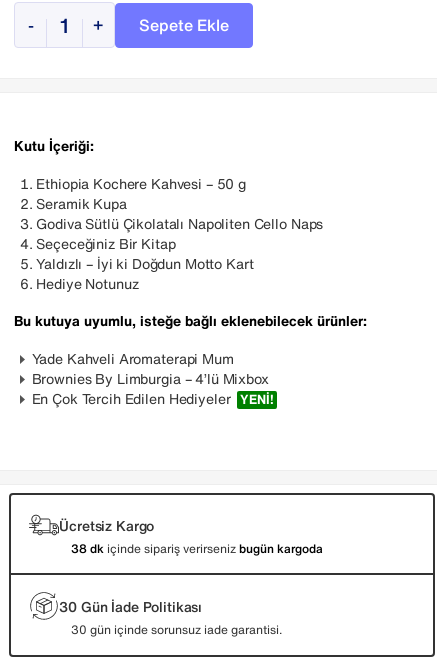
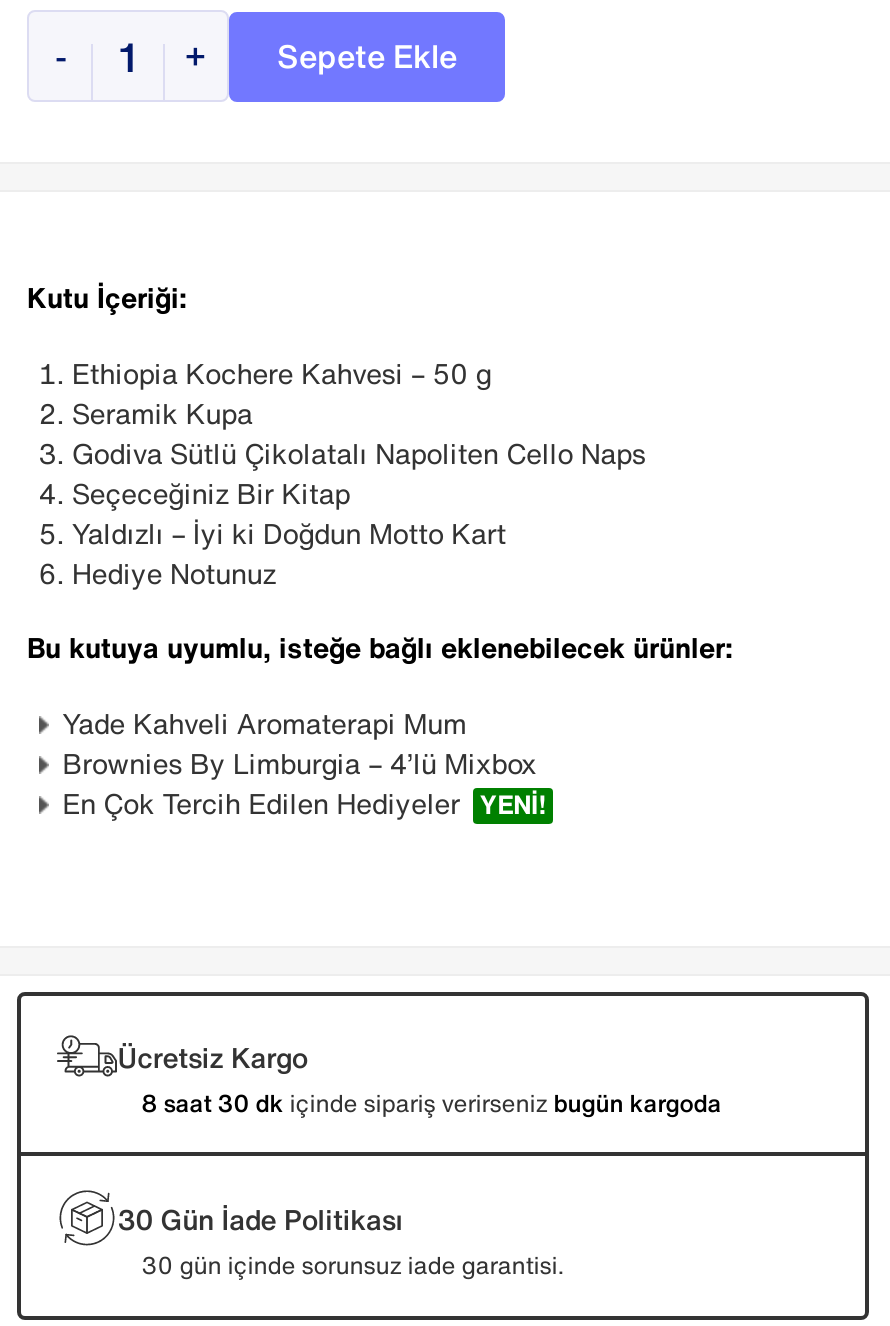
- 38 dk içinde sipariş verirseniz bugün kargoda
+ 8 saat 30 dk içinde sipariş verirseniz bugün kargoda
